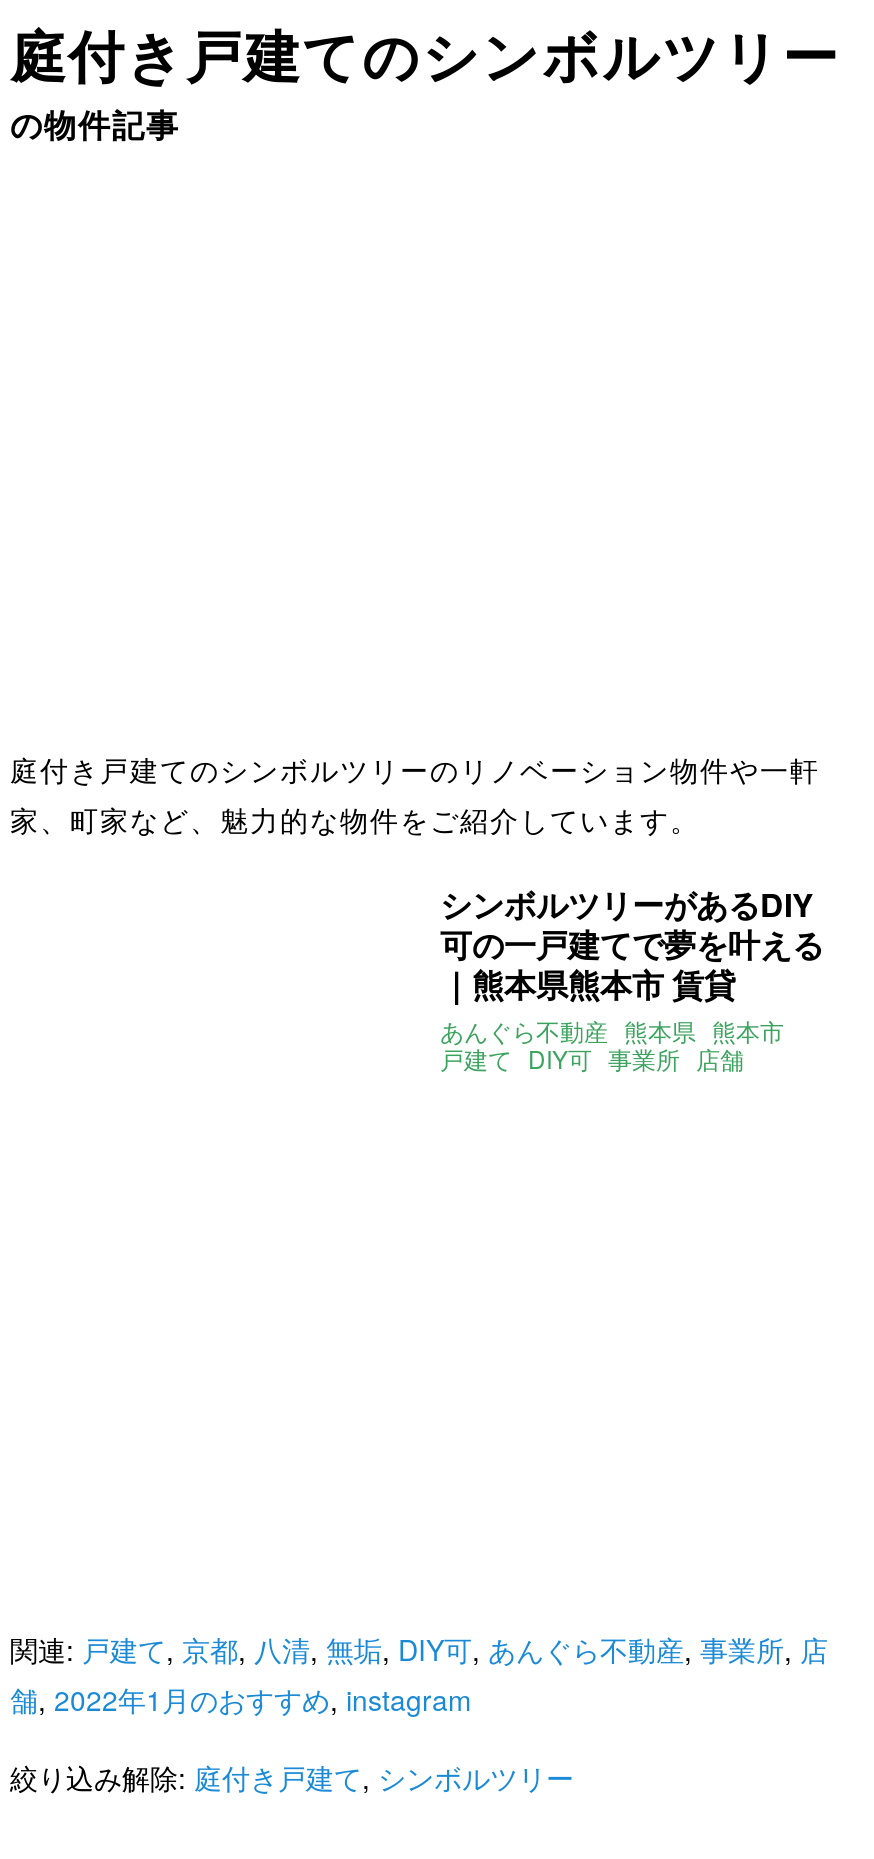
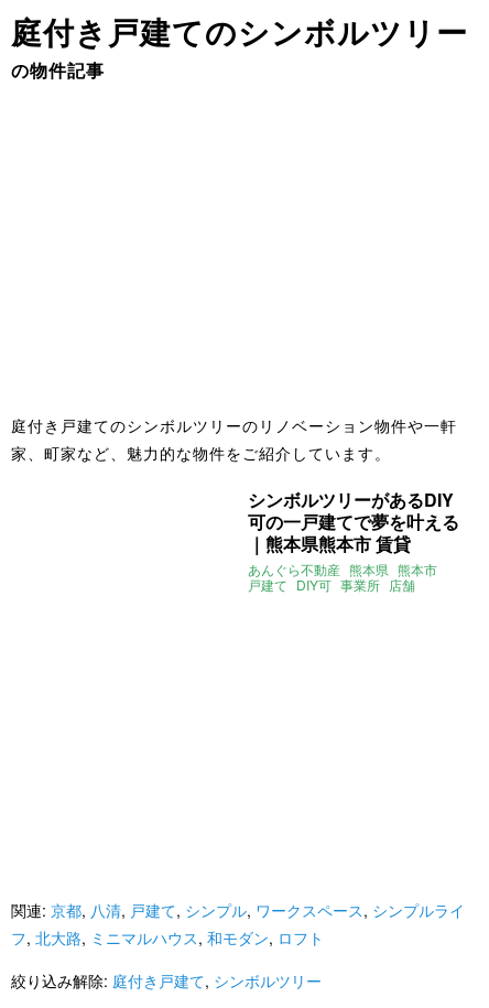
- 関連:戸建て,京都,八清,無垢, DIY可,あんぐら不動産,事業所,店
- 舗, 2022年1月のおすすめ, instagram
+ 関連:京都,八清,戸建て,シンプル,ワークスペース,シンプルライ
+ フ,北大路,ミニマルハウス,和モダン,ロフト
